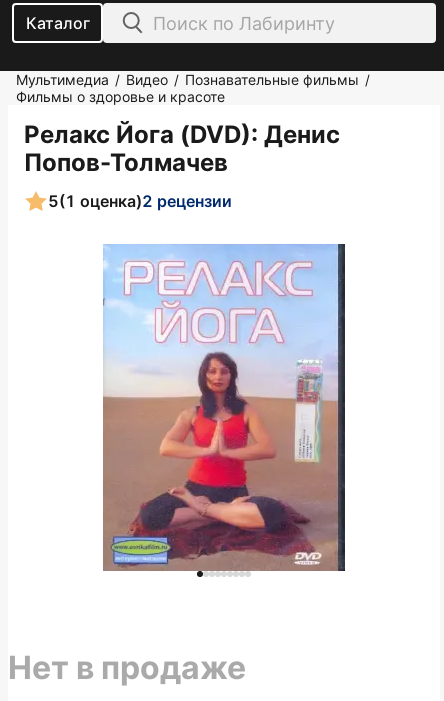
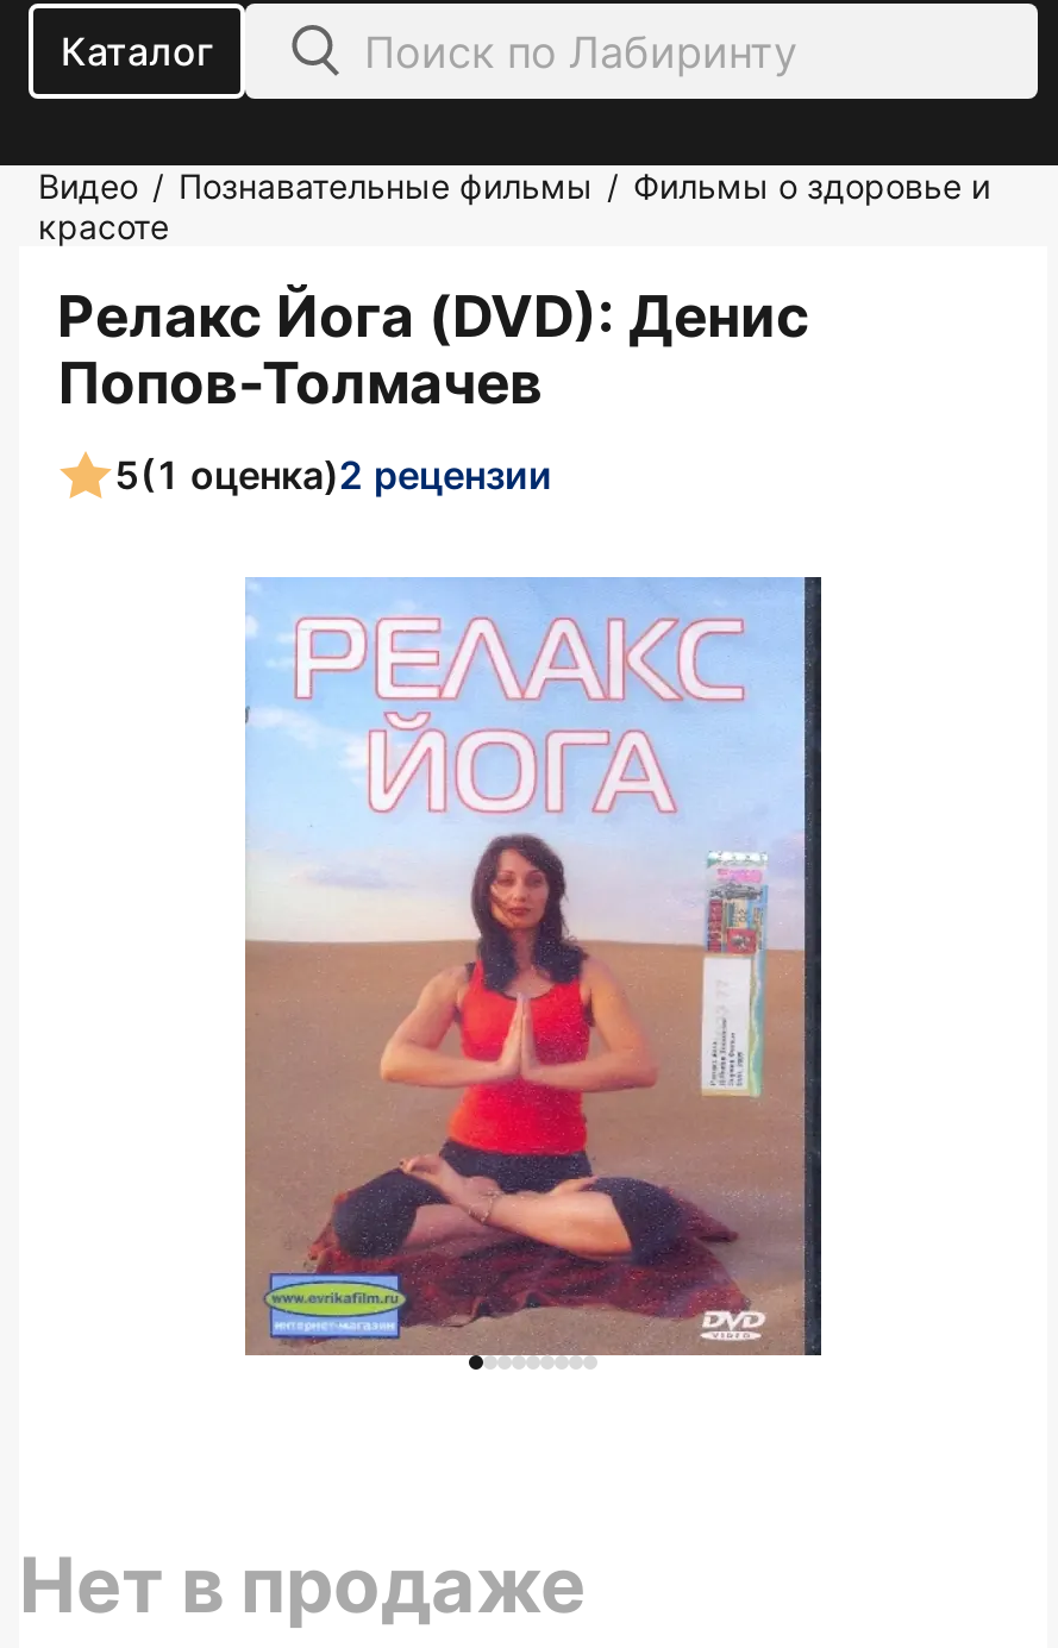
- Мультимедиа / Видео / Познавательные фильмы /
- Фильмы о здоровье и красоте
+ Видео / Познавательные фильмы / Фильмы о здоровье и
+ красоте
